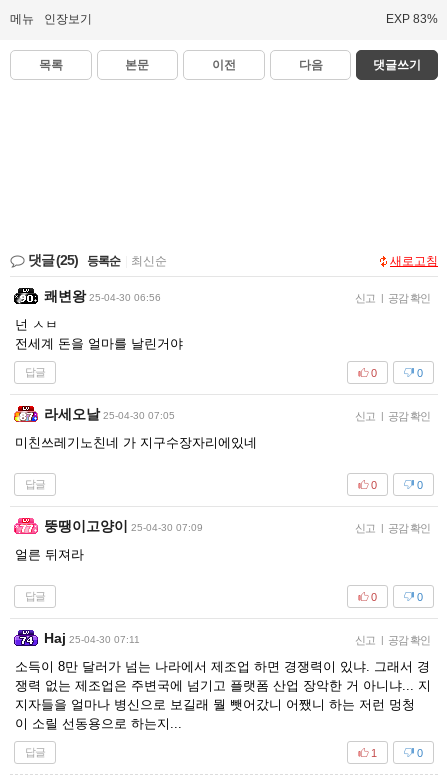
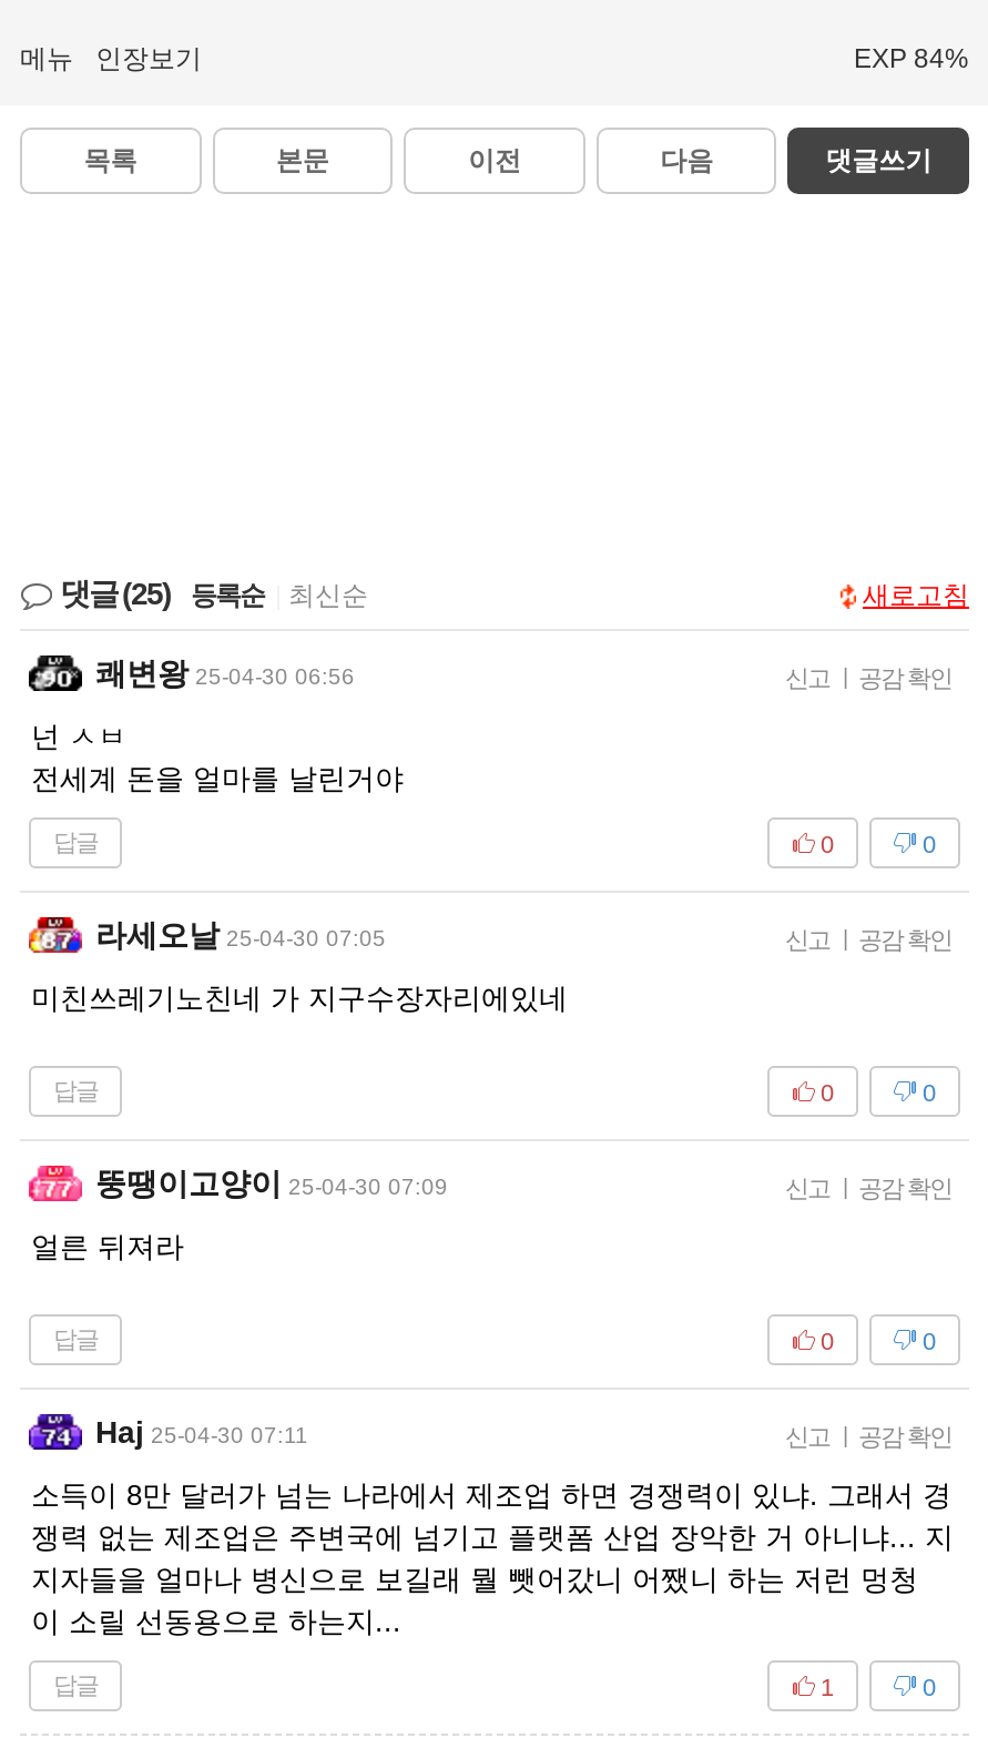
- EXP 83%
+ EXP 84%
